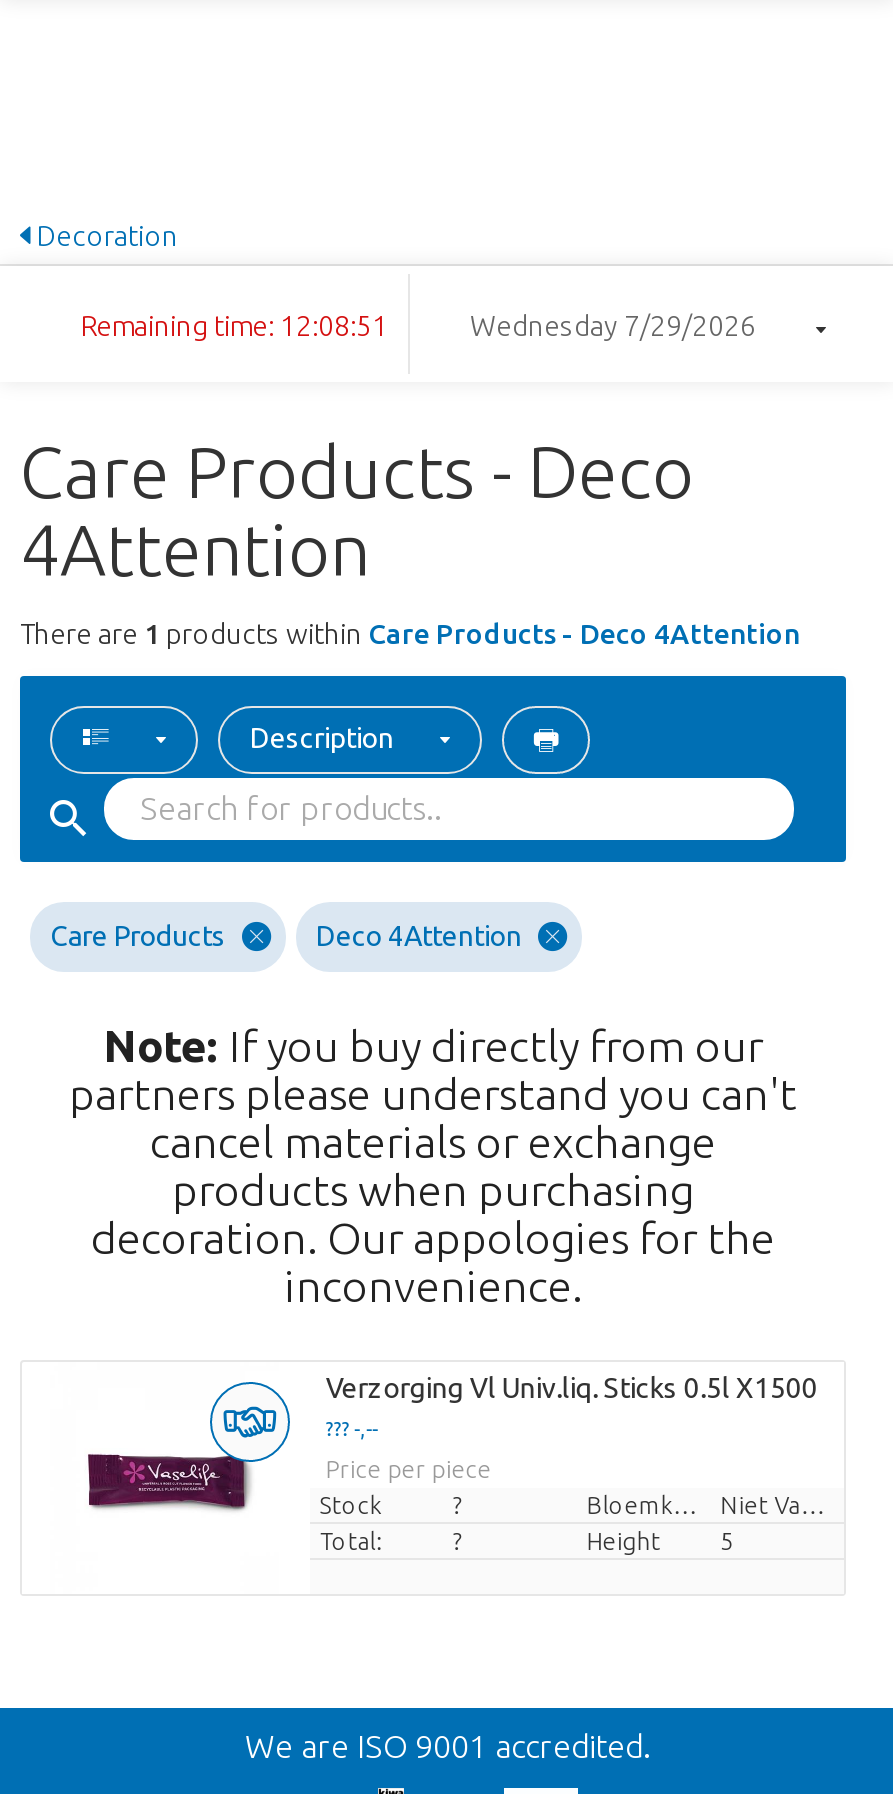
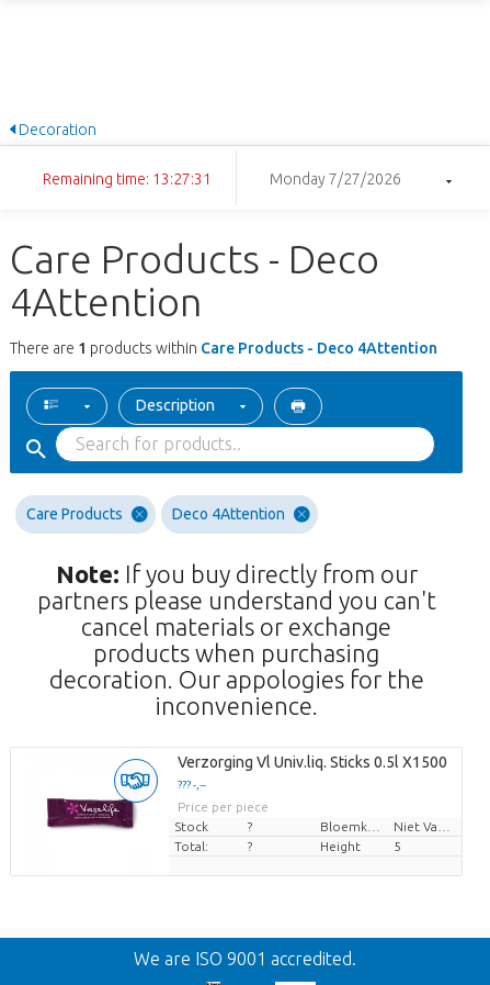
- Remaining time: 12:08:51
- Wednesday 7/29/2026
+ Remaining time: 13:27:31
+ Monday 7/27/2026
